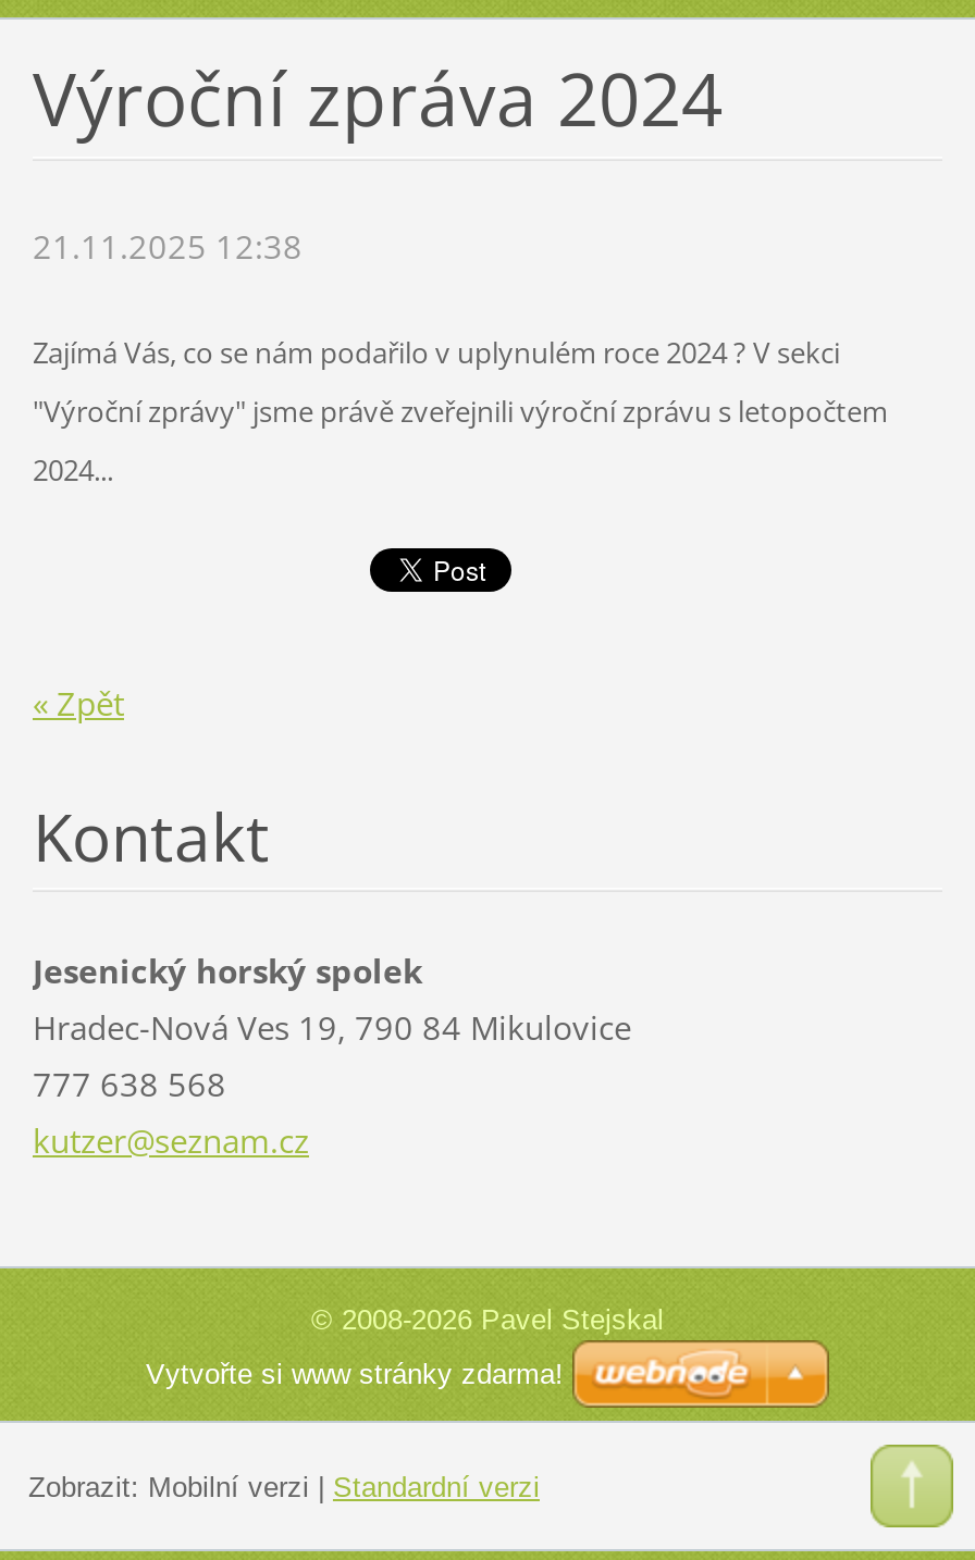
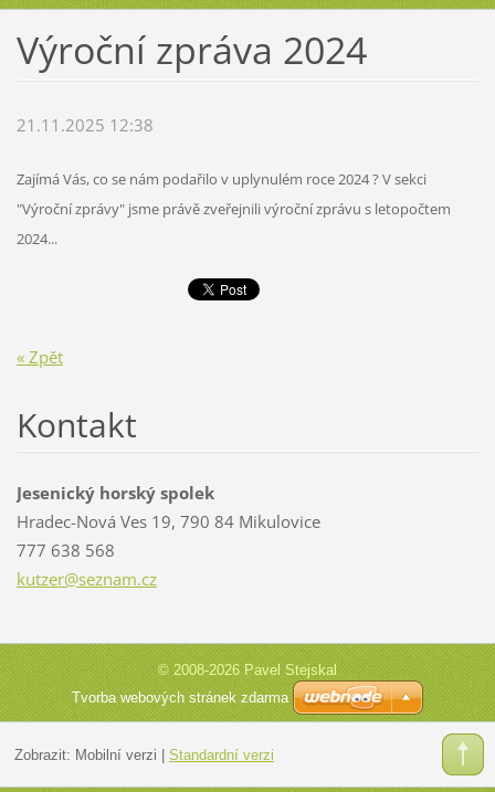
- Vytvořte si www stránky zdarma!
+ Tvorba webových stránek zdarma
